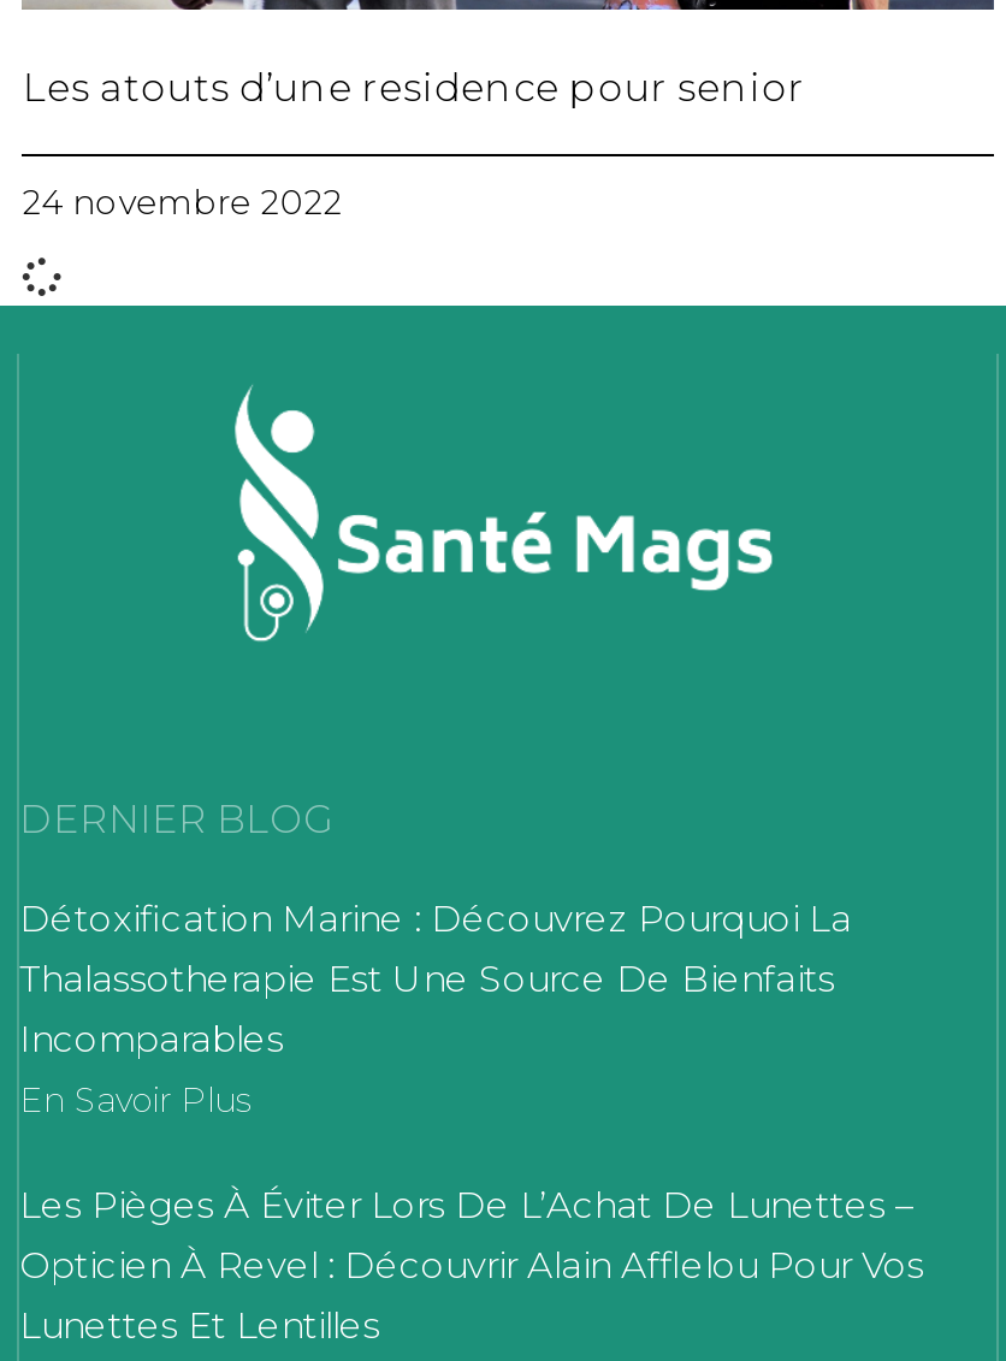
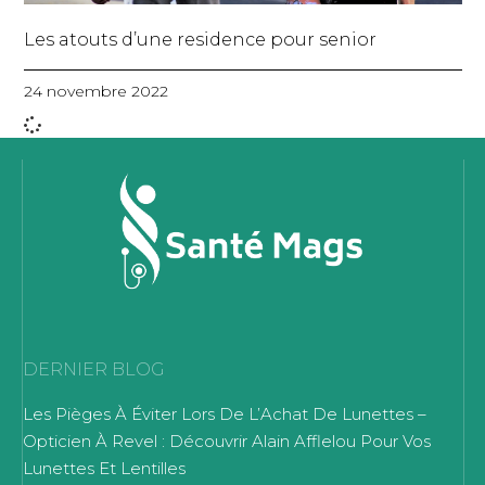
- Détoxification Marine : Découvrez Pourquoi La
- Thalassotherapie Est Une Source De Bienfaits
- Incomparables
- En Savoir Plus
